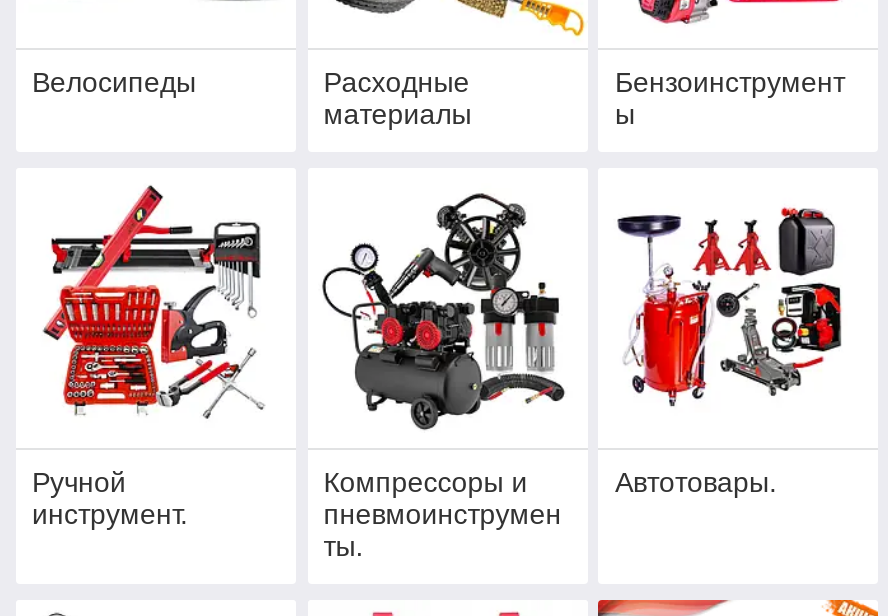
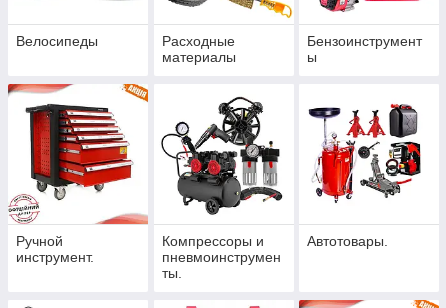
- [image]
+ [image]
